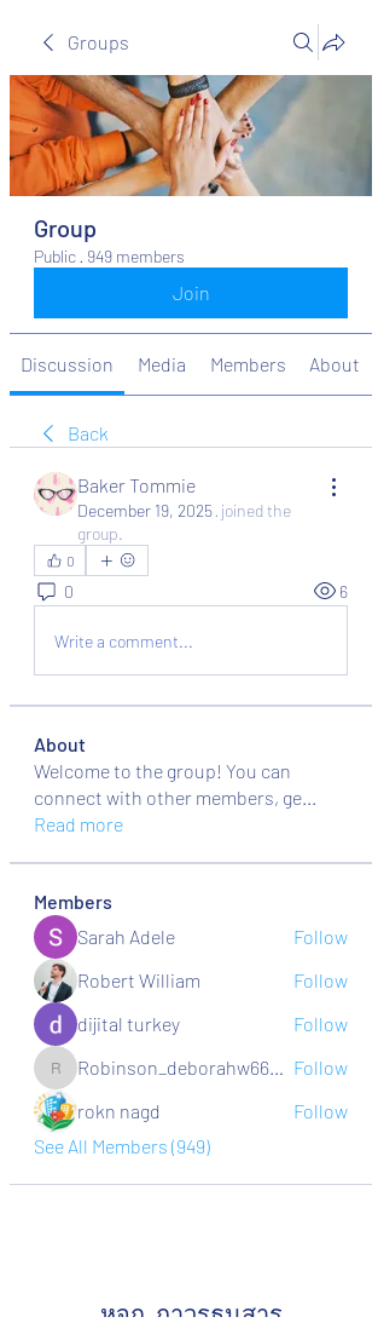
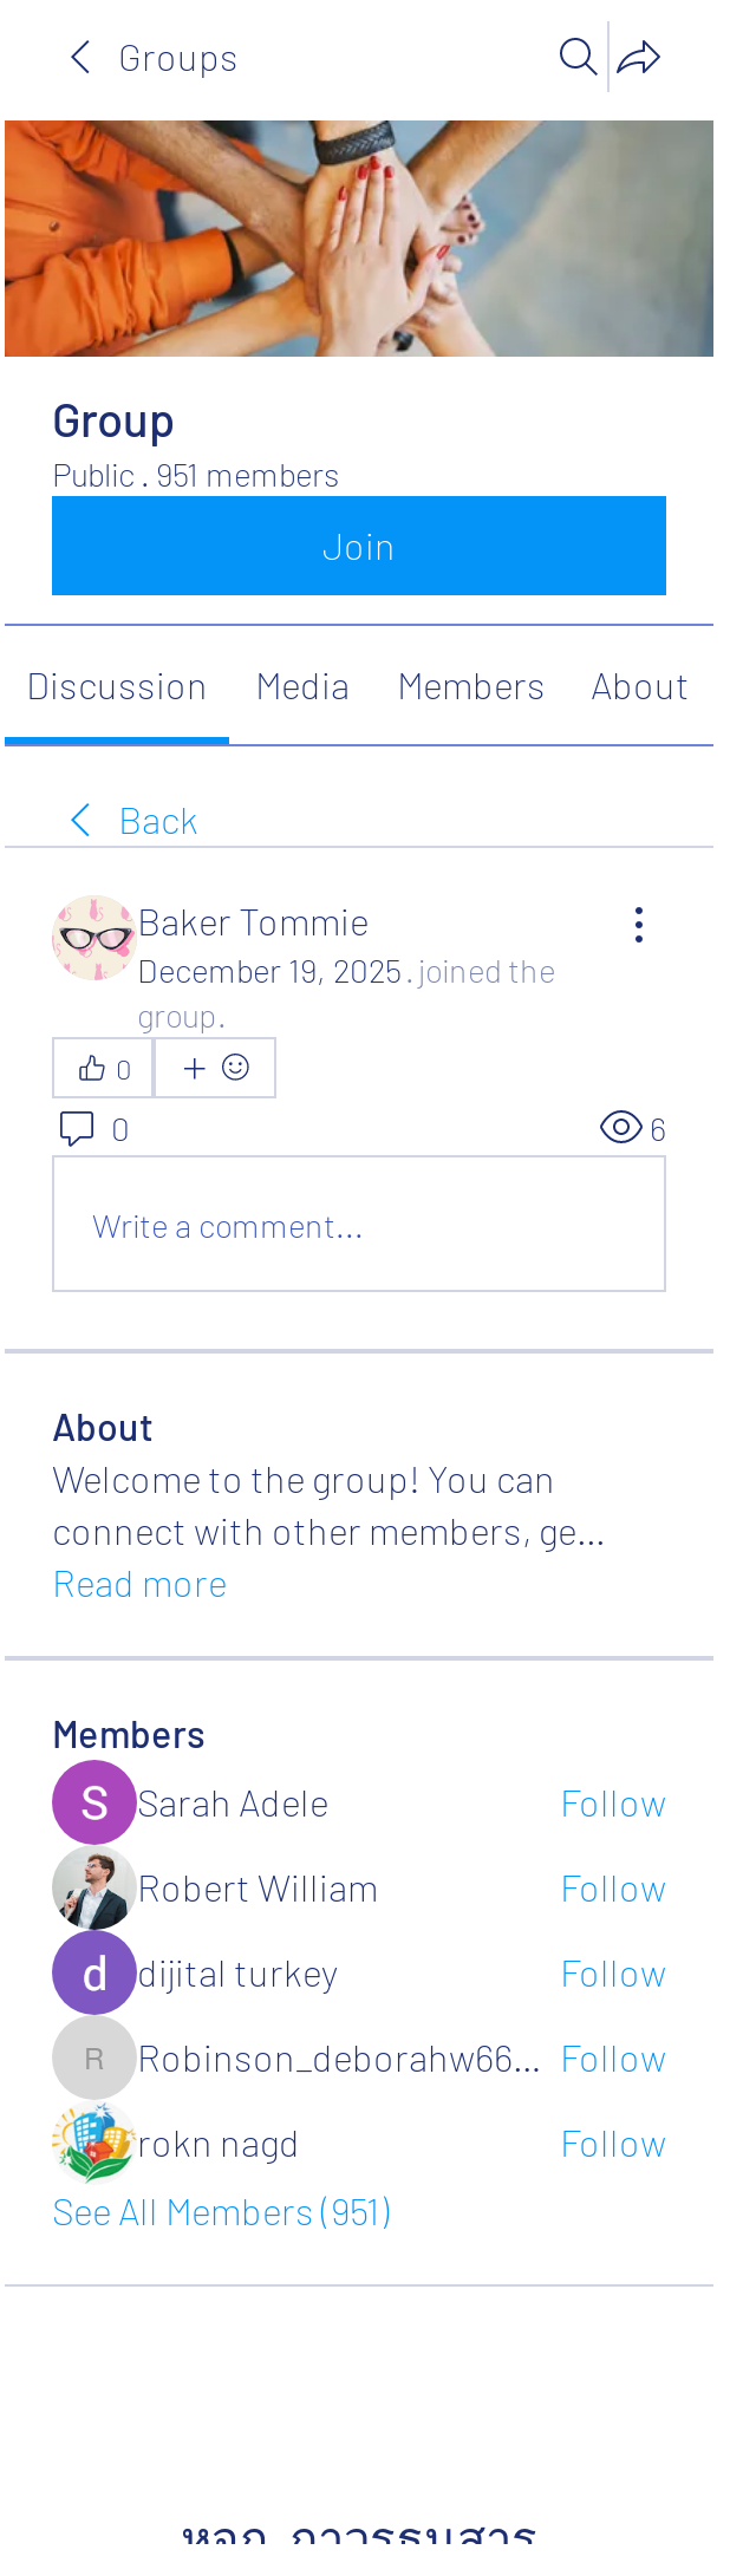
- Public 949 members
+ Public 951 members

- See All Members (949)
+ See All Members (951)
